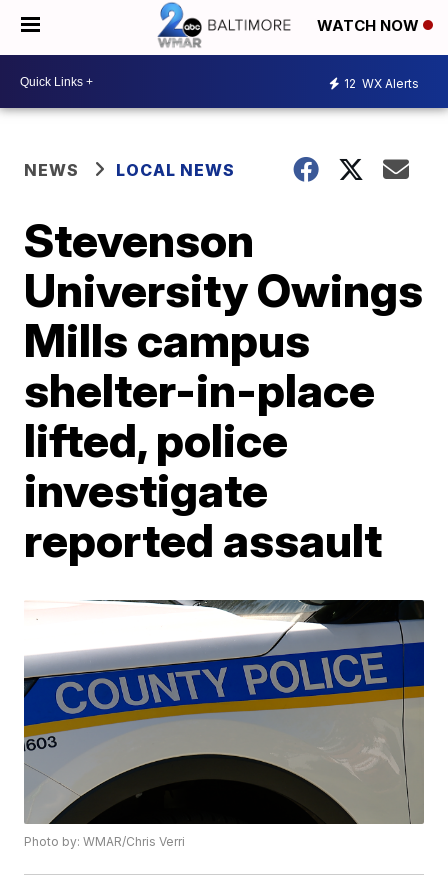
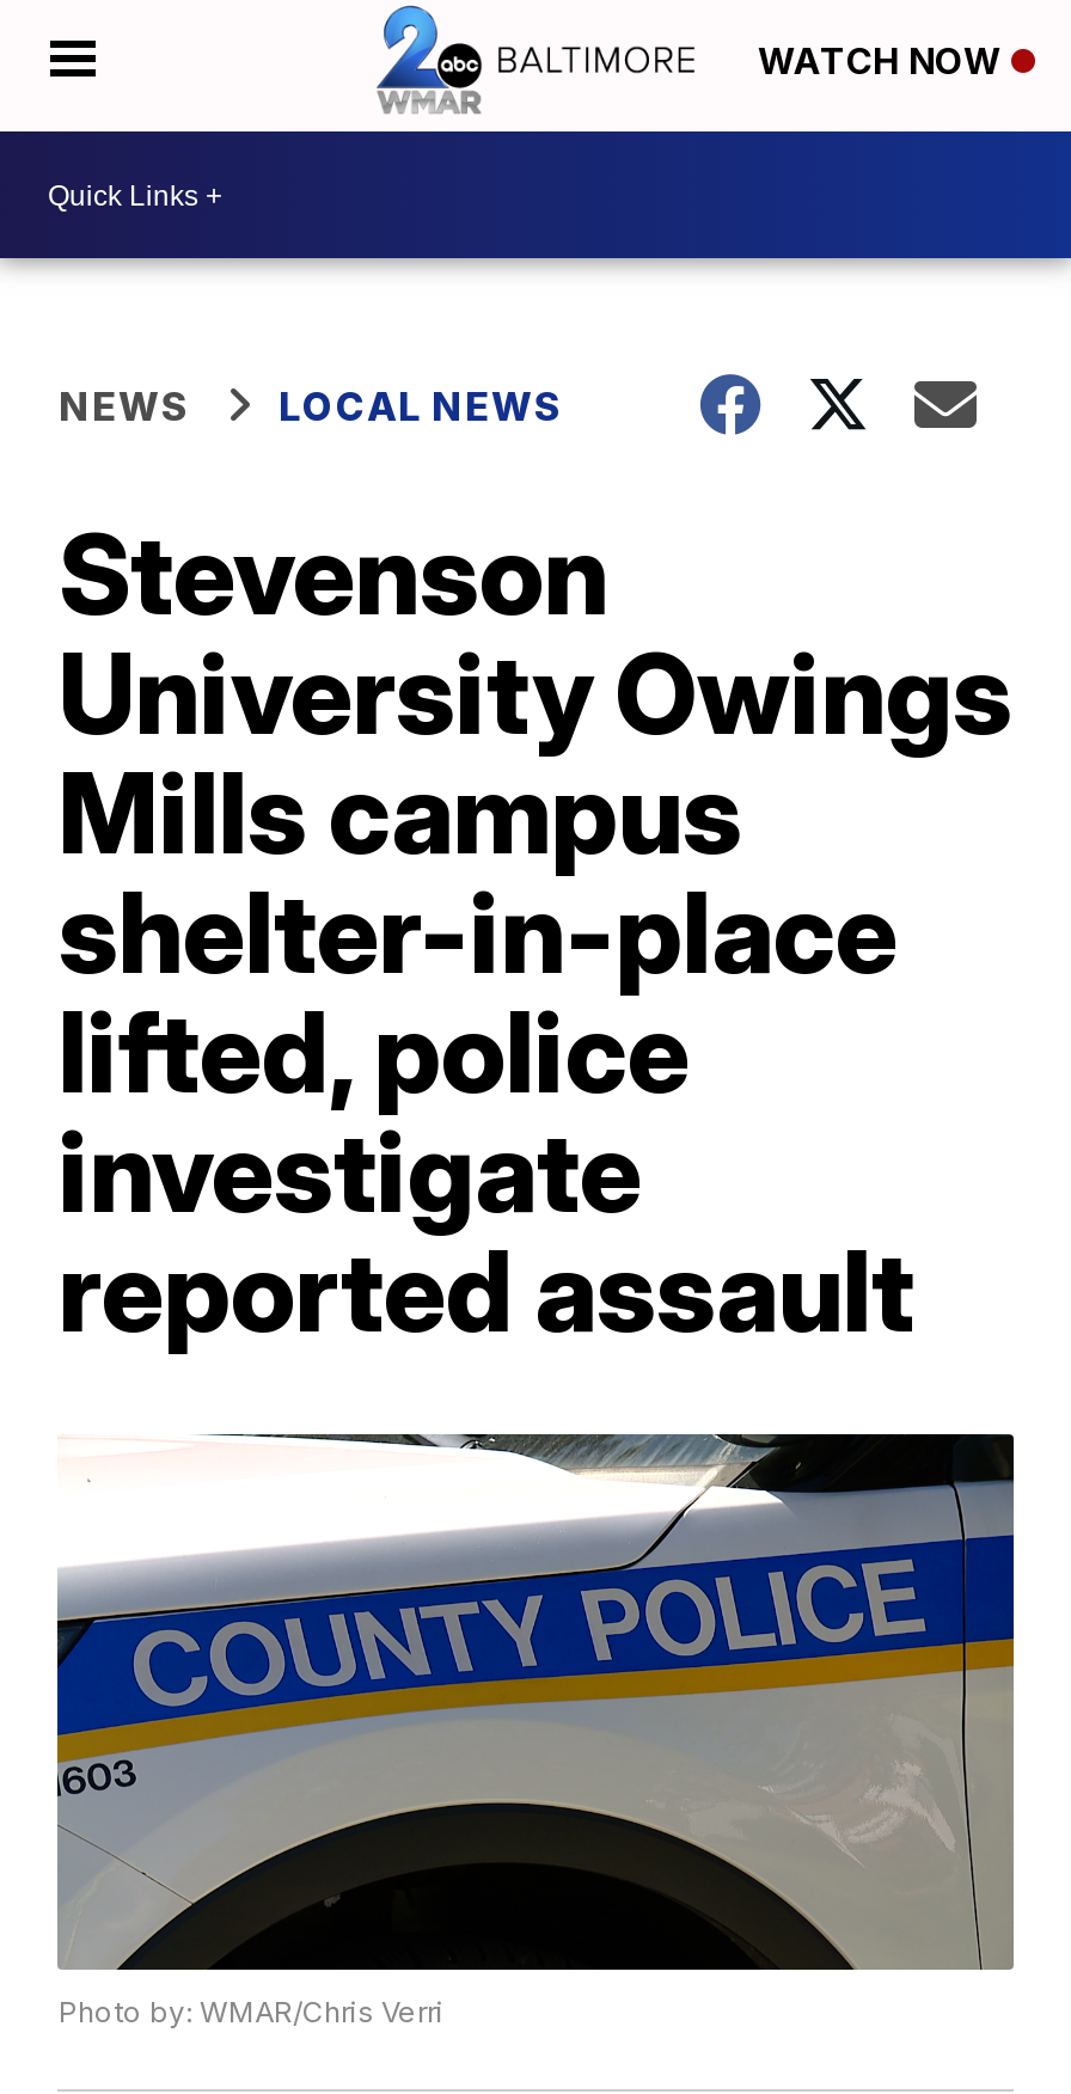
- 12 WX Alerts
